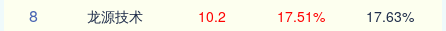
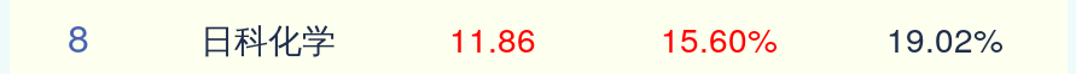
- 龙源技术
- 10.2
- 17.51%
- 17.63%
+ 日科化学
+ 11.86
+ 15.60%
+ 19.02%
